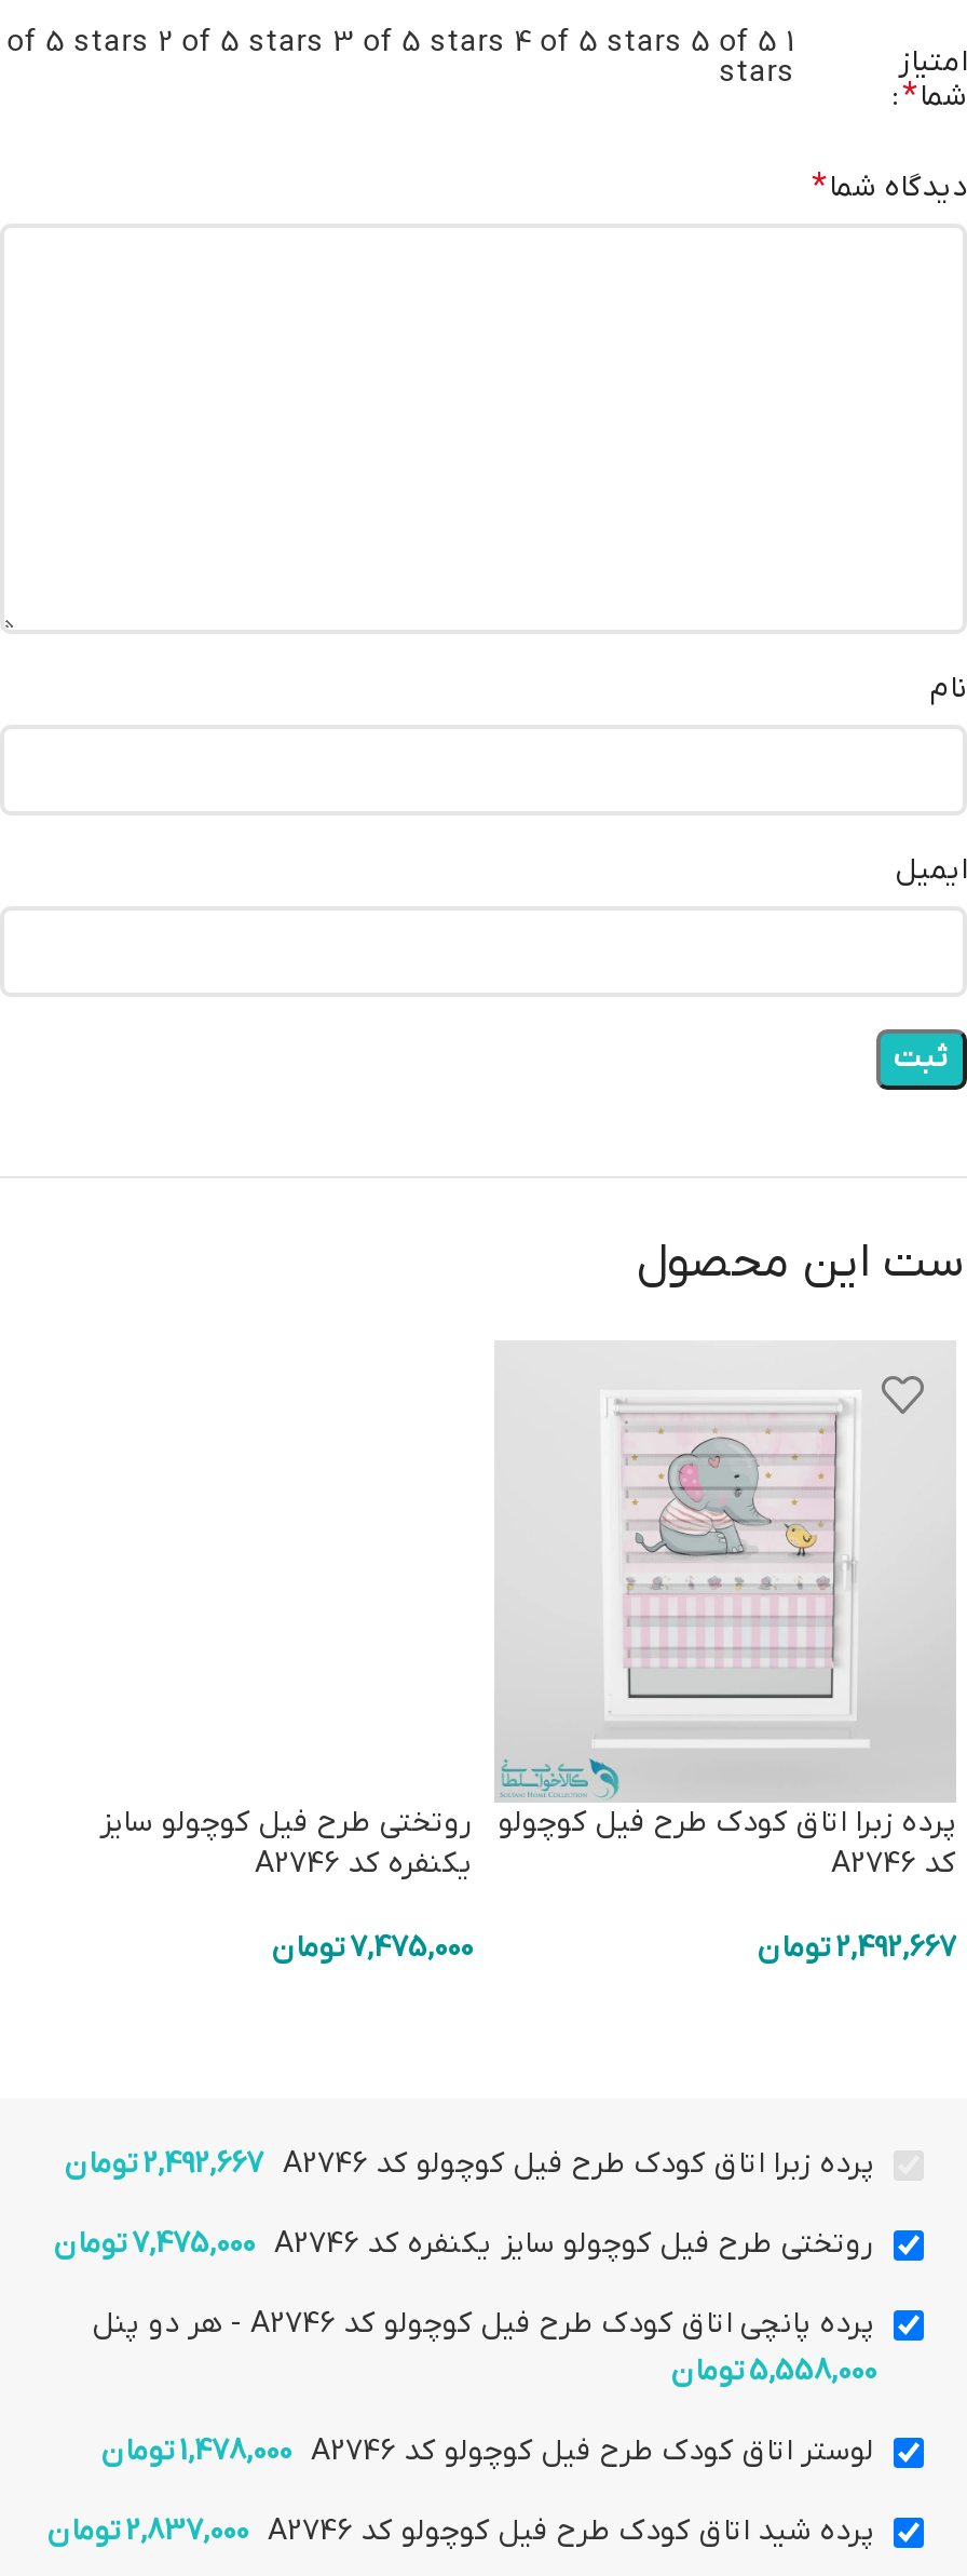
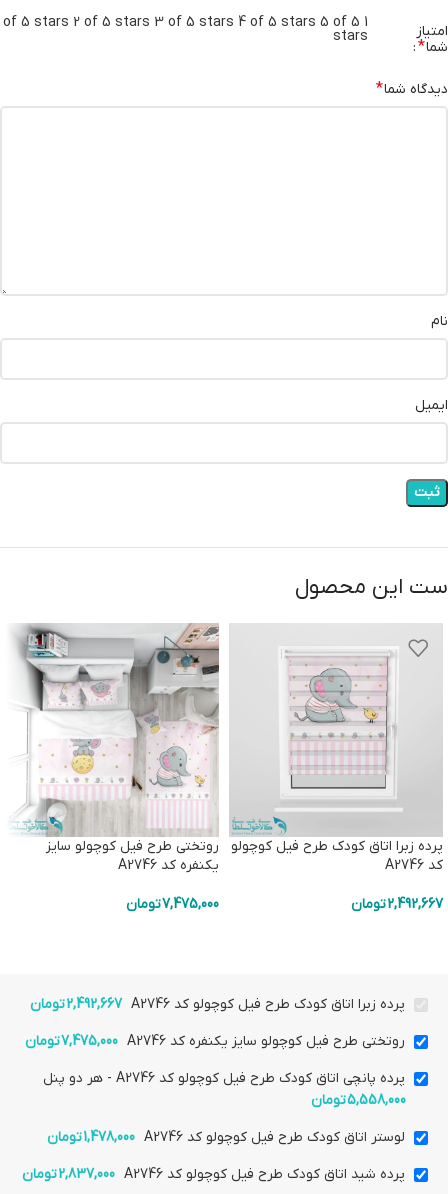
+ [image]
